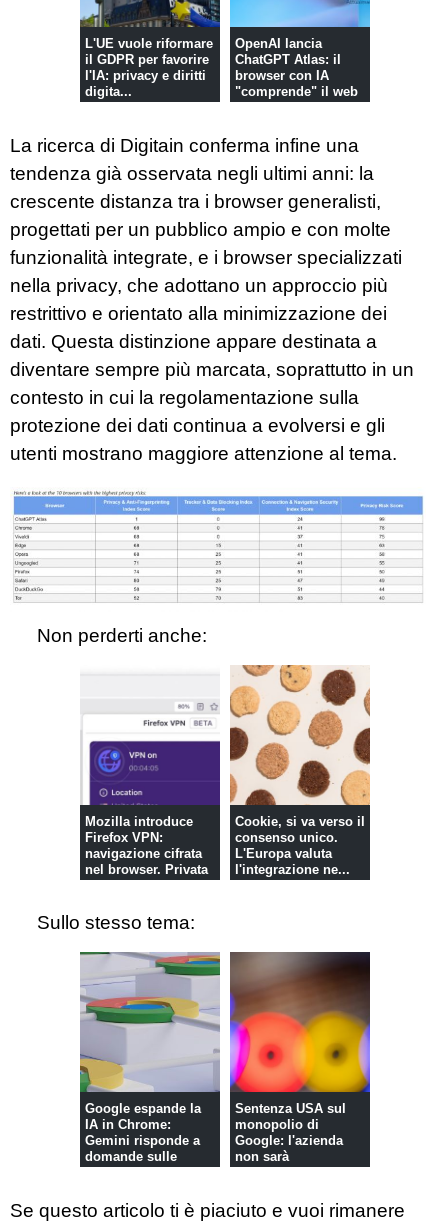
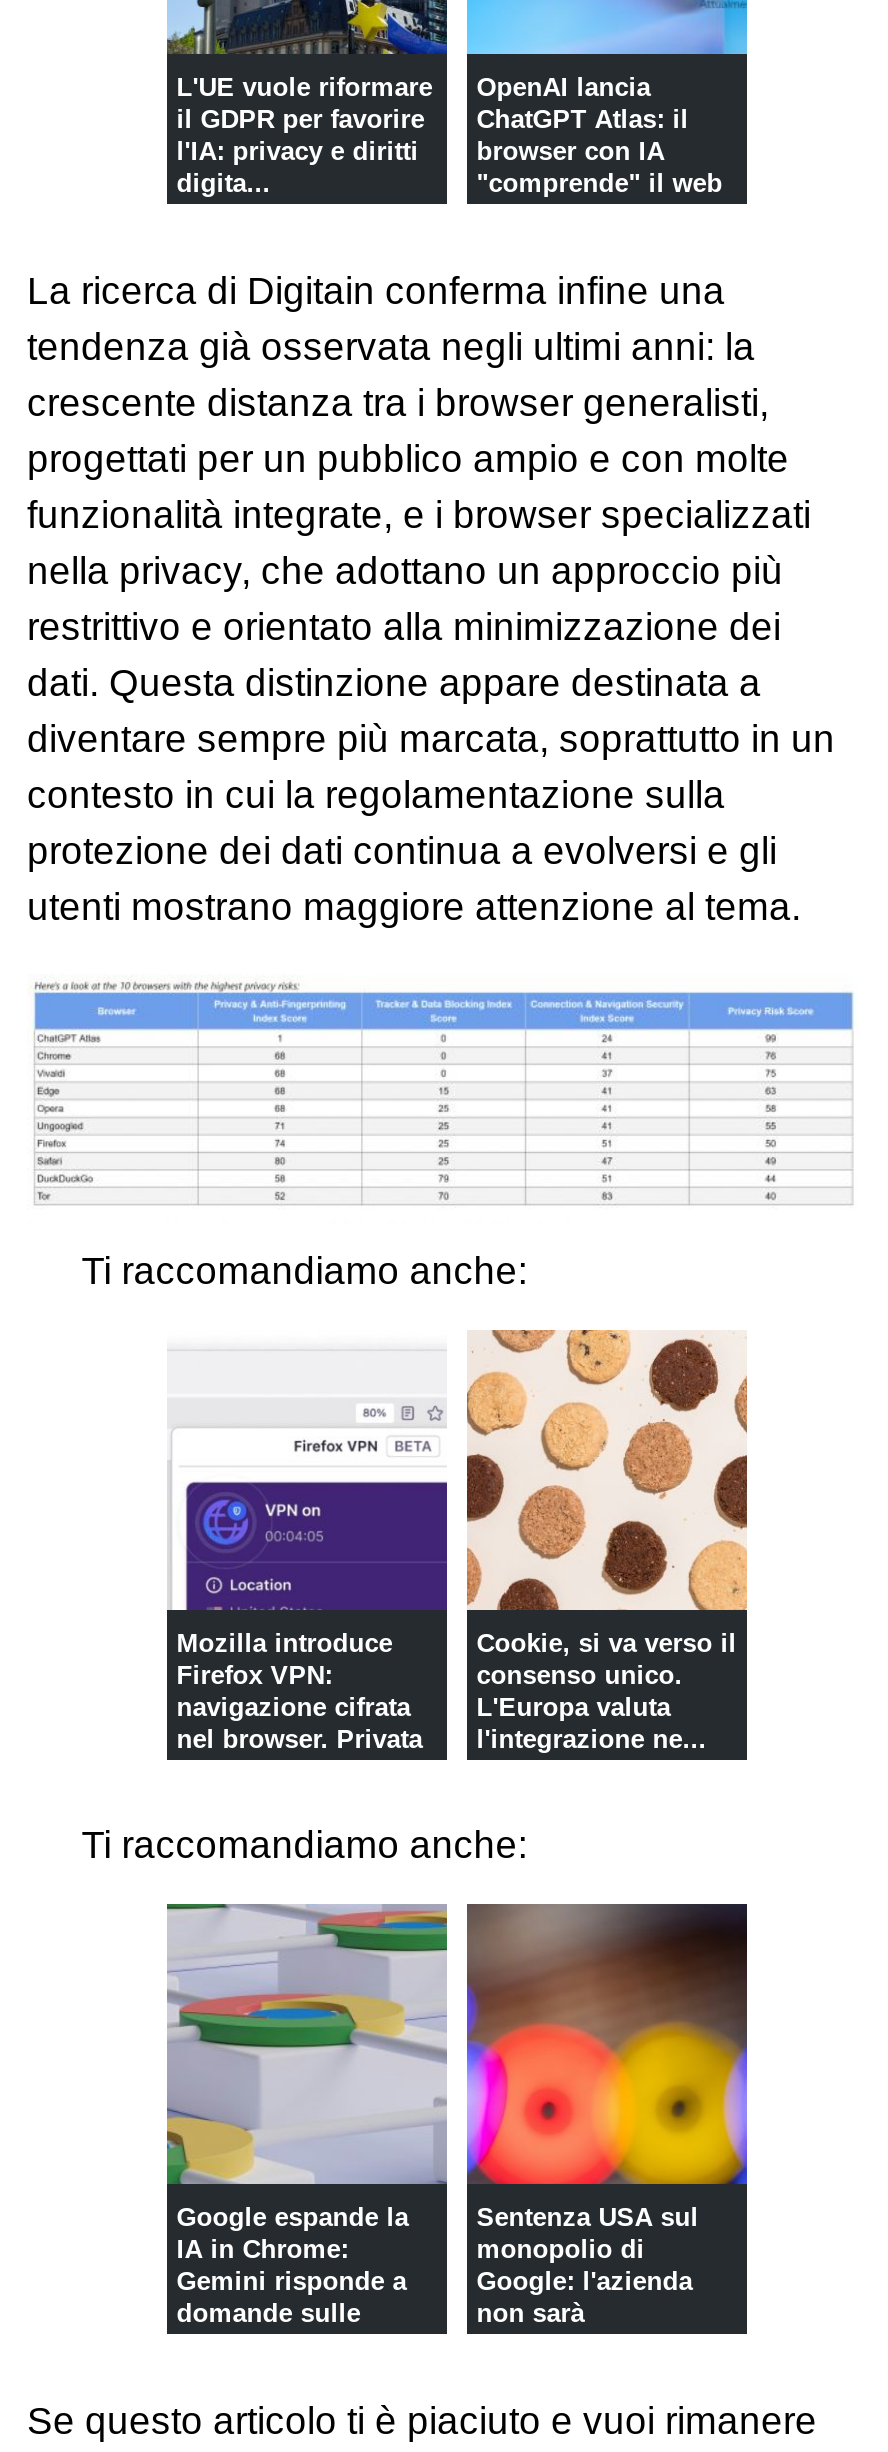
- Non perderti anche:
+ Ti raccomandiamo anche:

- Sullo stesso tema:
+ Ti raccomandiamo anche:
